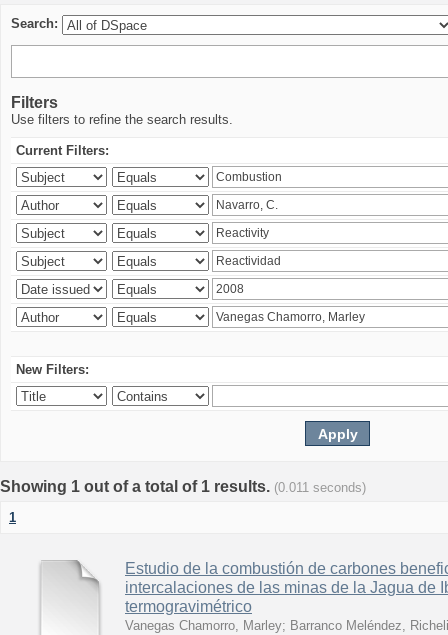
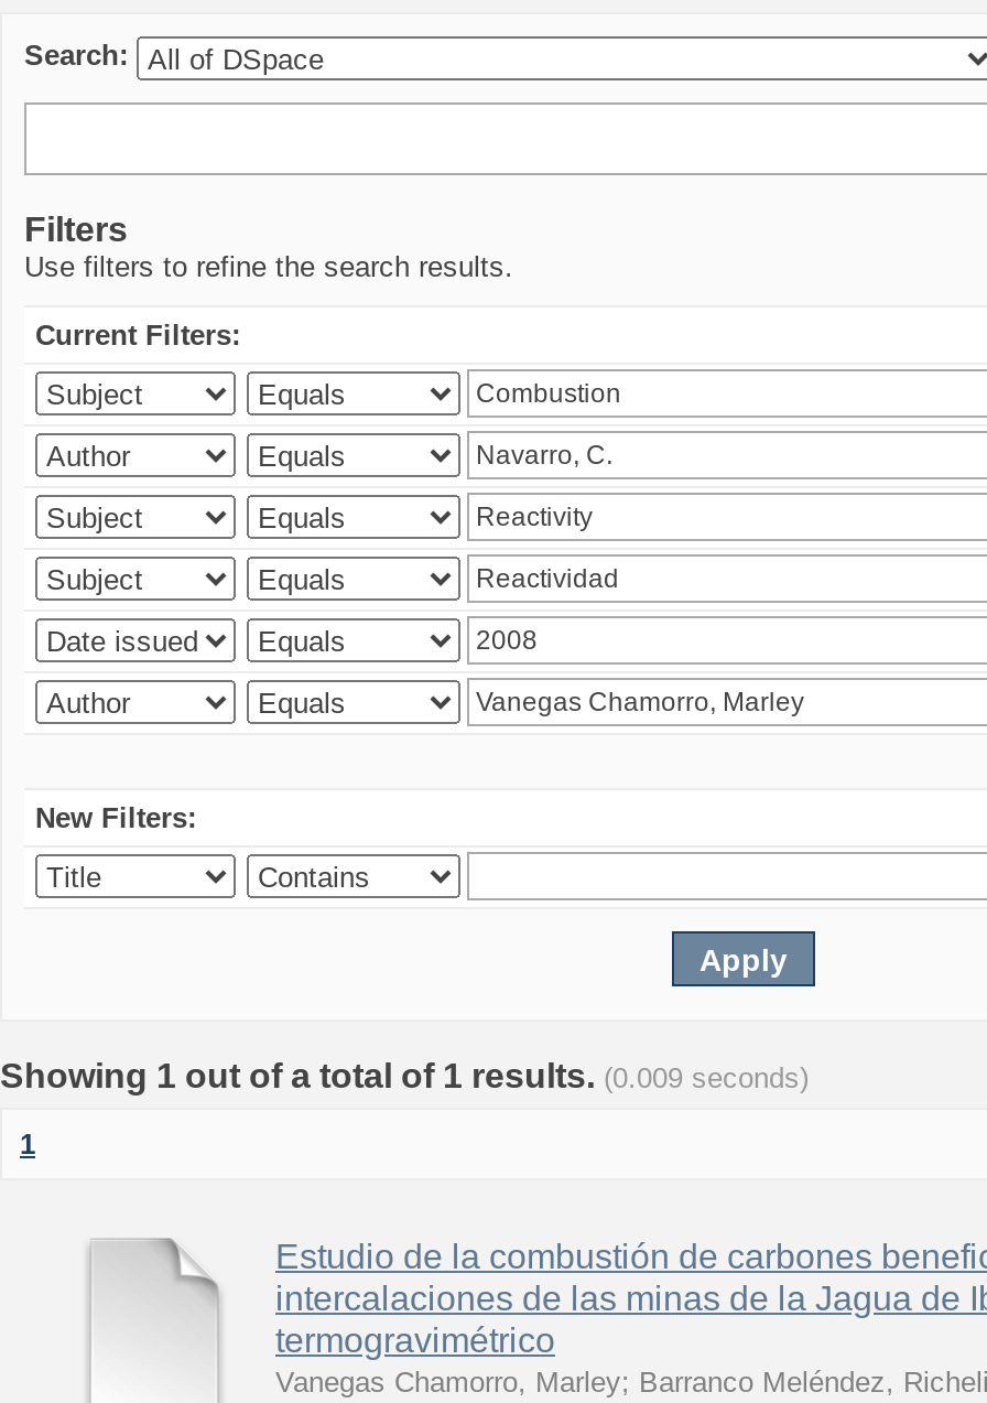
- Showing 1 out of a total of 1 results. (0.011 seconds)
+ Showing 1 out of a total of 1 results. (0.009 seconds)
